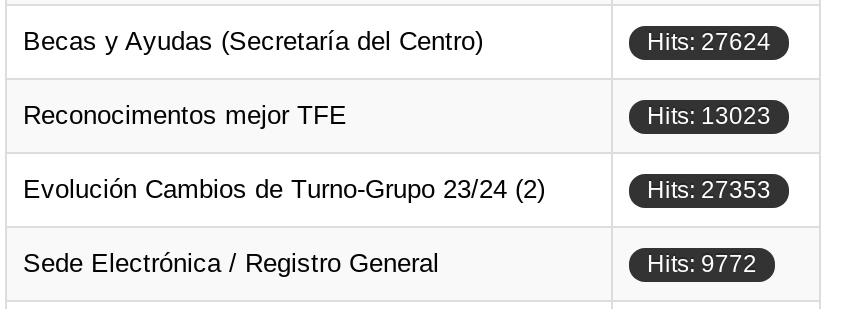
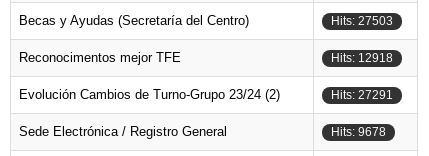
- Hits: 27624
+ Hits: 27503

- Hits: 13023
+ Hits: 12918

- Hits: 27353
+ Hits: 27291

- Hits: 9772
+ Hits: 9678
